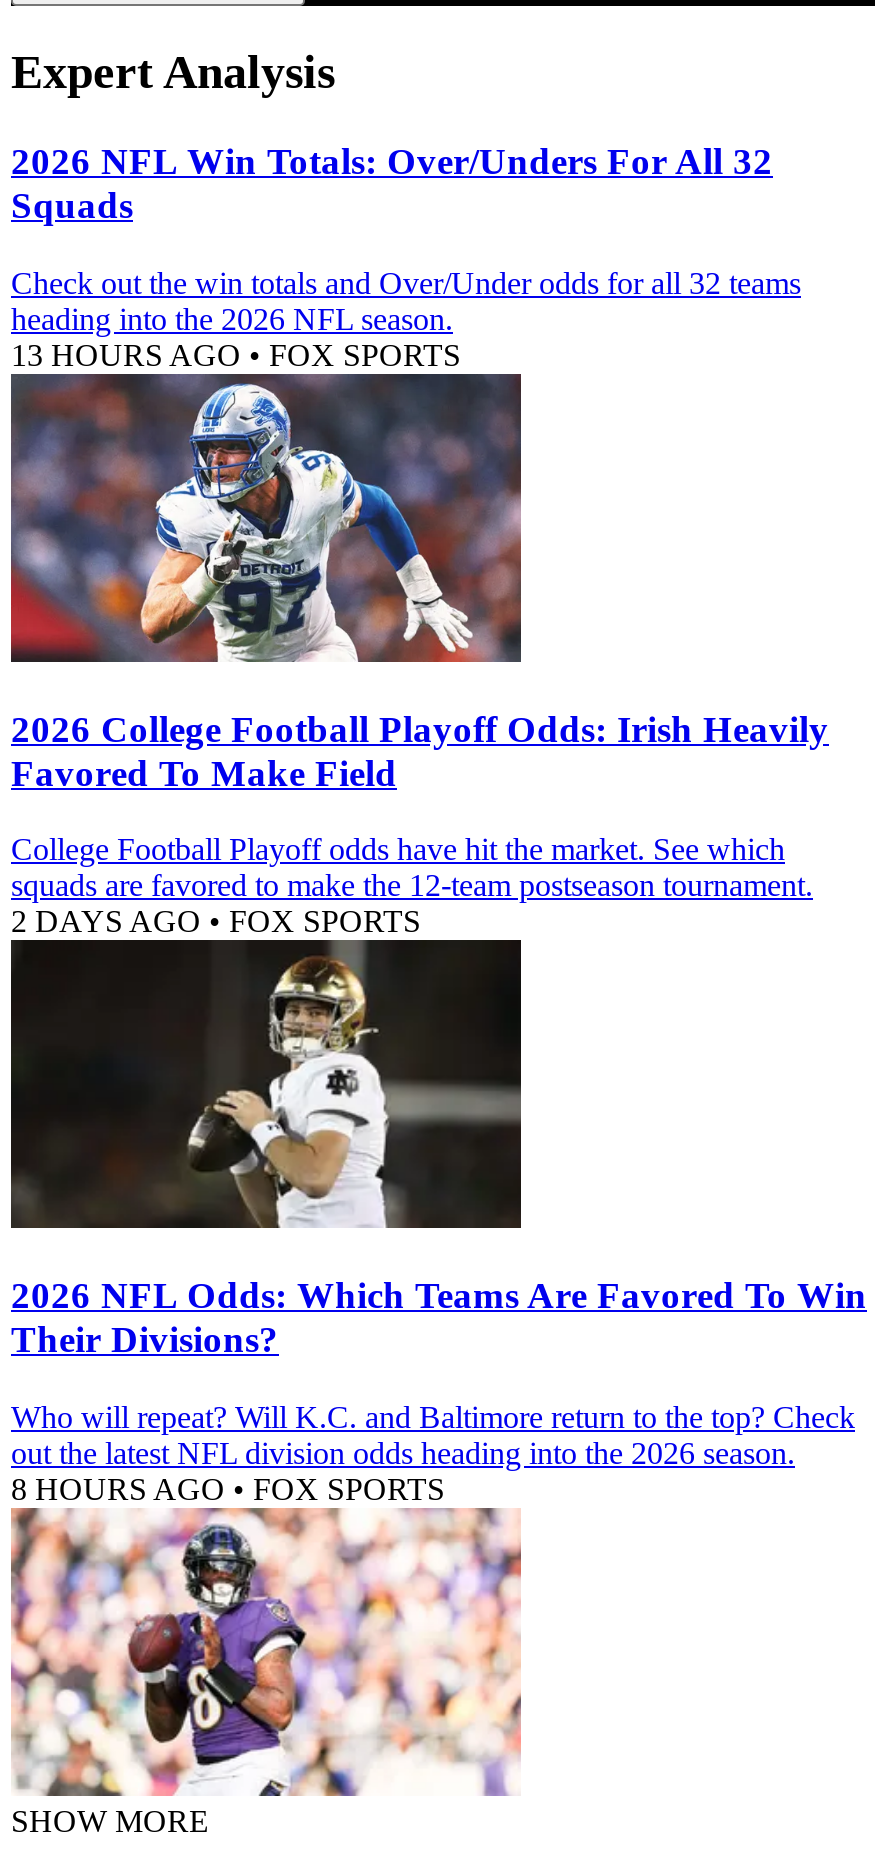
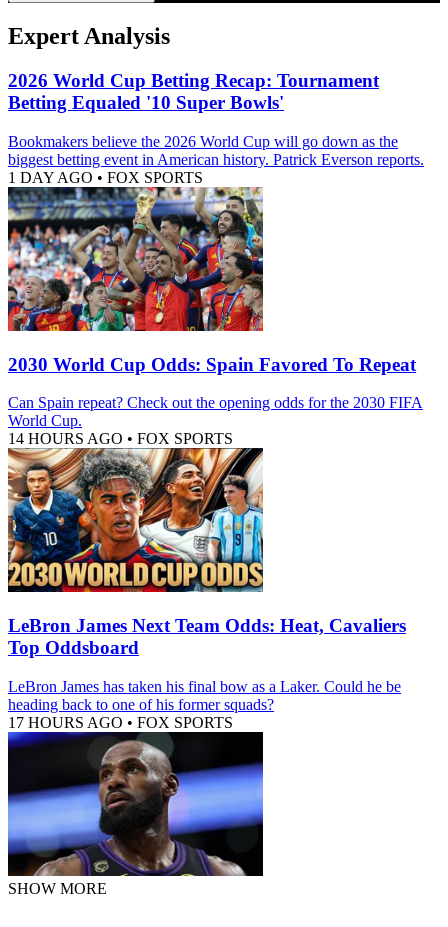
- 2026 NFL Win Totals: Over/Unders For All 32
- Squads
+ 2026 World Cup Betting Recap: Tournament
+ Betting Equaled '10 Super Bowls'

- Check out the win totals and Over/Under odds for all 32 teams
- heading into the 2026 NFL season.
- 13 HOURS AGO • FOX SPORTS
+ Bookmakers believe the 2026 World Cup will go down as the
+ biggest betting event in American history. Patrick Everson reports.
+ 1 DAY AGO • FOX SPORTS

- [image]
- 2026 College Football Playoff Odds: Irish Heavily
- Favored To Make Field
+ [image]
+ 2030 World Cup Odds: Spain Favored To Repeat

- College Football Playoff odds have hit the market. See which
- squads are favored to make the 12-team postseason tournament.
- 2 DAYS AGO • FOX SPORTS
+ Can Spain repeat? Check out the opening odds for the 2030 FIFA
+ World Cup.
+ 14 HOURS AGO • FOX SPORTS

- [image]
- 2026 NFL Odds: Which Teams Are Favored To Win
- Their Divisions?
+ [image]
+ LeBron James Next Team Odds: Heat, Cavaliers
+ Top Oddsboard

- Who will repeat? Will K.C. and Baltimore return to the top? Check
- out the latest NFL division odds heading into the 2026 season.
- 8 HOURS AGO • FOX SPORTS
+ LeBron James has taken his final bow as a Laker. Could he be
+ heading back to one of his former squads?
+ 17 HOURS AGO • FOX SPORTS

- [image]
+ [image]
